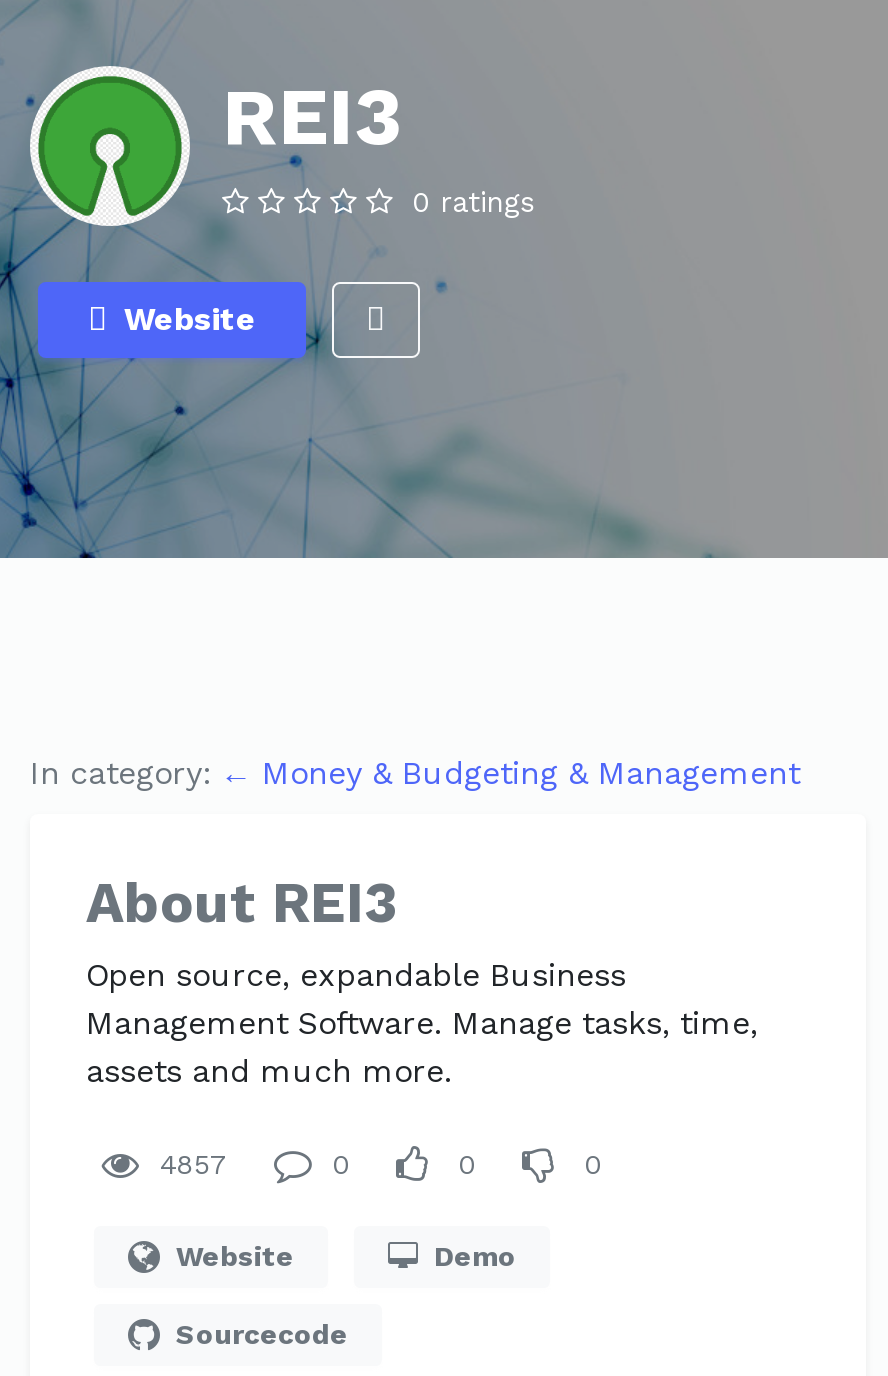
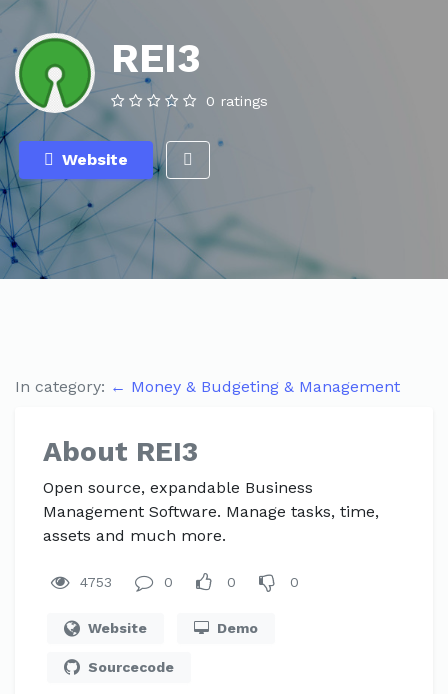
- 4857 0
+ 4753 0
